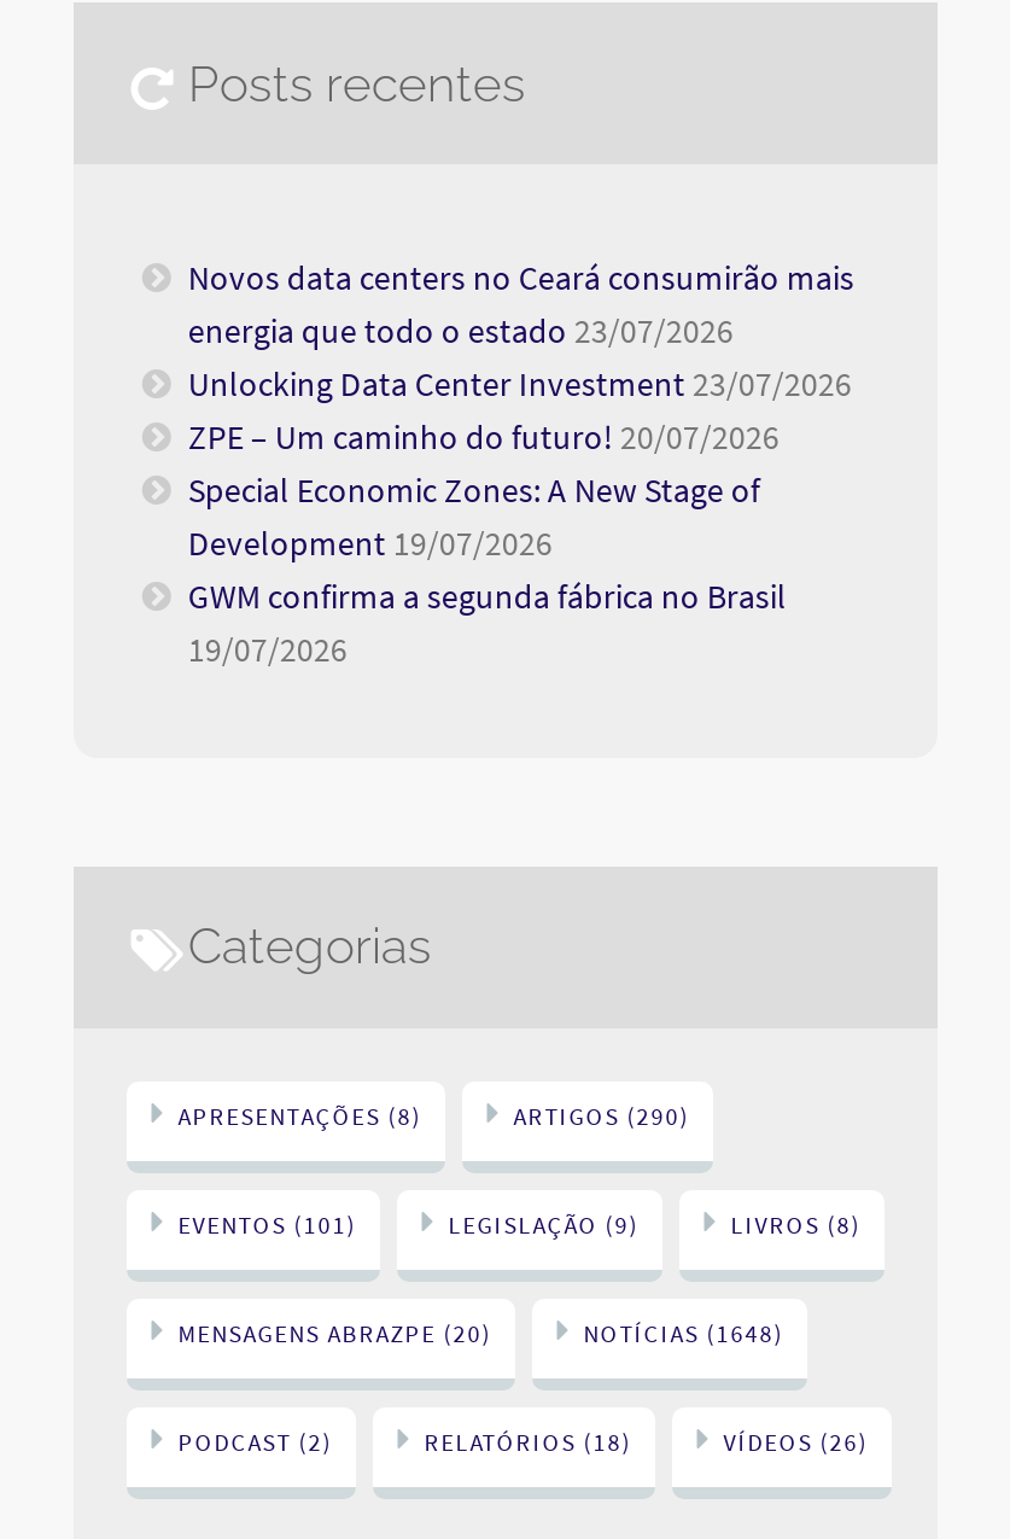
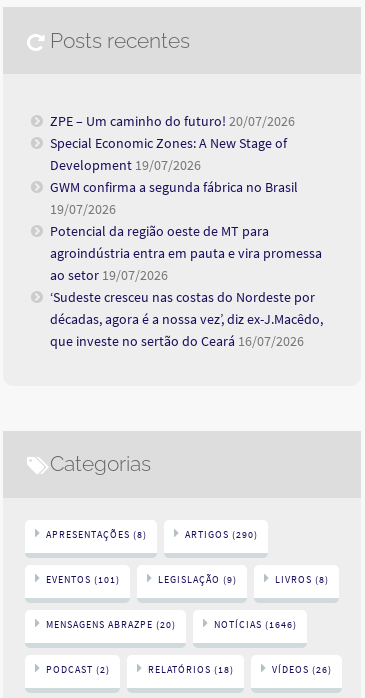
- Novos data centers no Ceará consumirão mais
- energia que todo o estado 23/07/2026
- Unlocking Data Center Investment 23/07/2026

moved up: ZPE – Um caminho do futuro! 20/07/2026 | Special Economic Zones: A New Stage of | Development 19/07/2026 | GWM confirma a segunda fábrica no Brasil | 19/07/2026

+ Potencial da região oeste de MT para
+ agroindústria entra em pauta e vira promessa
+ ao setor 19/07/2026
+ ‘Sudeste cresceu nas costas do Nordeste por
+ décadas, agora é a nossa vez’, diz ex-J.Macêdo,
+ que investe no sertão do Ceará 16/07/2026

- NOTÍCIAS (1648)
+ NOTÍCIAS (1646)
